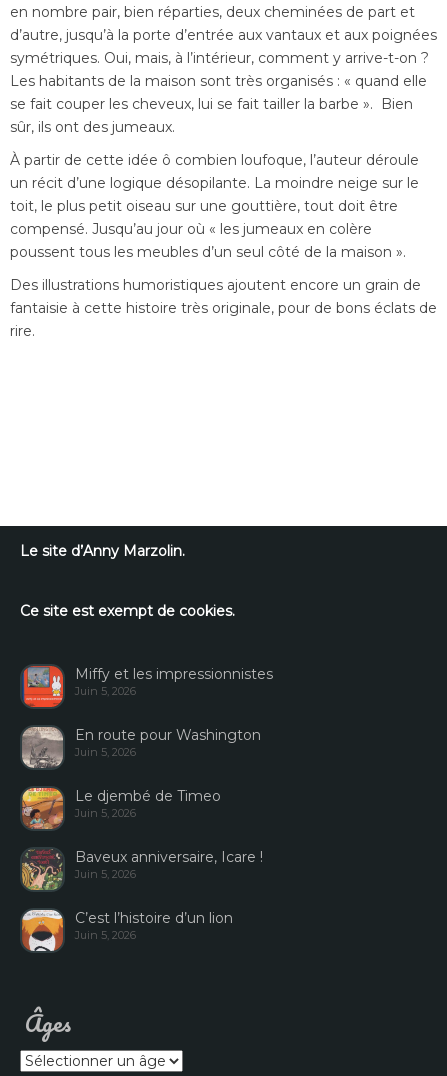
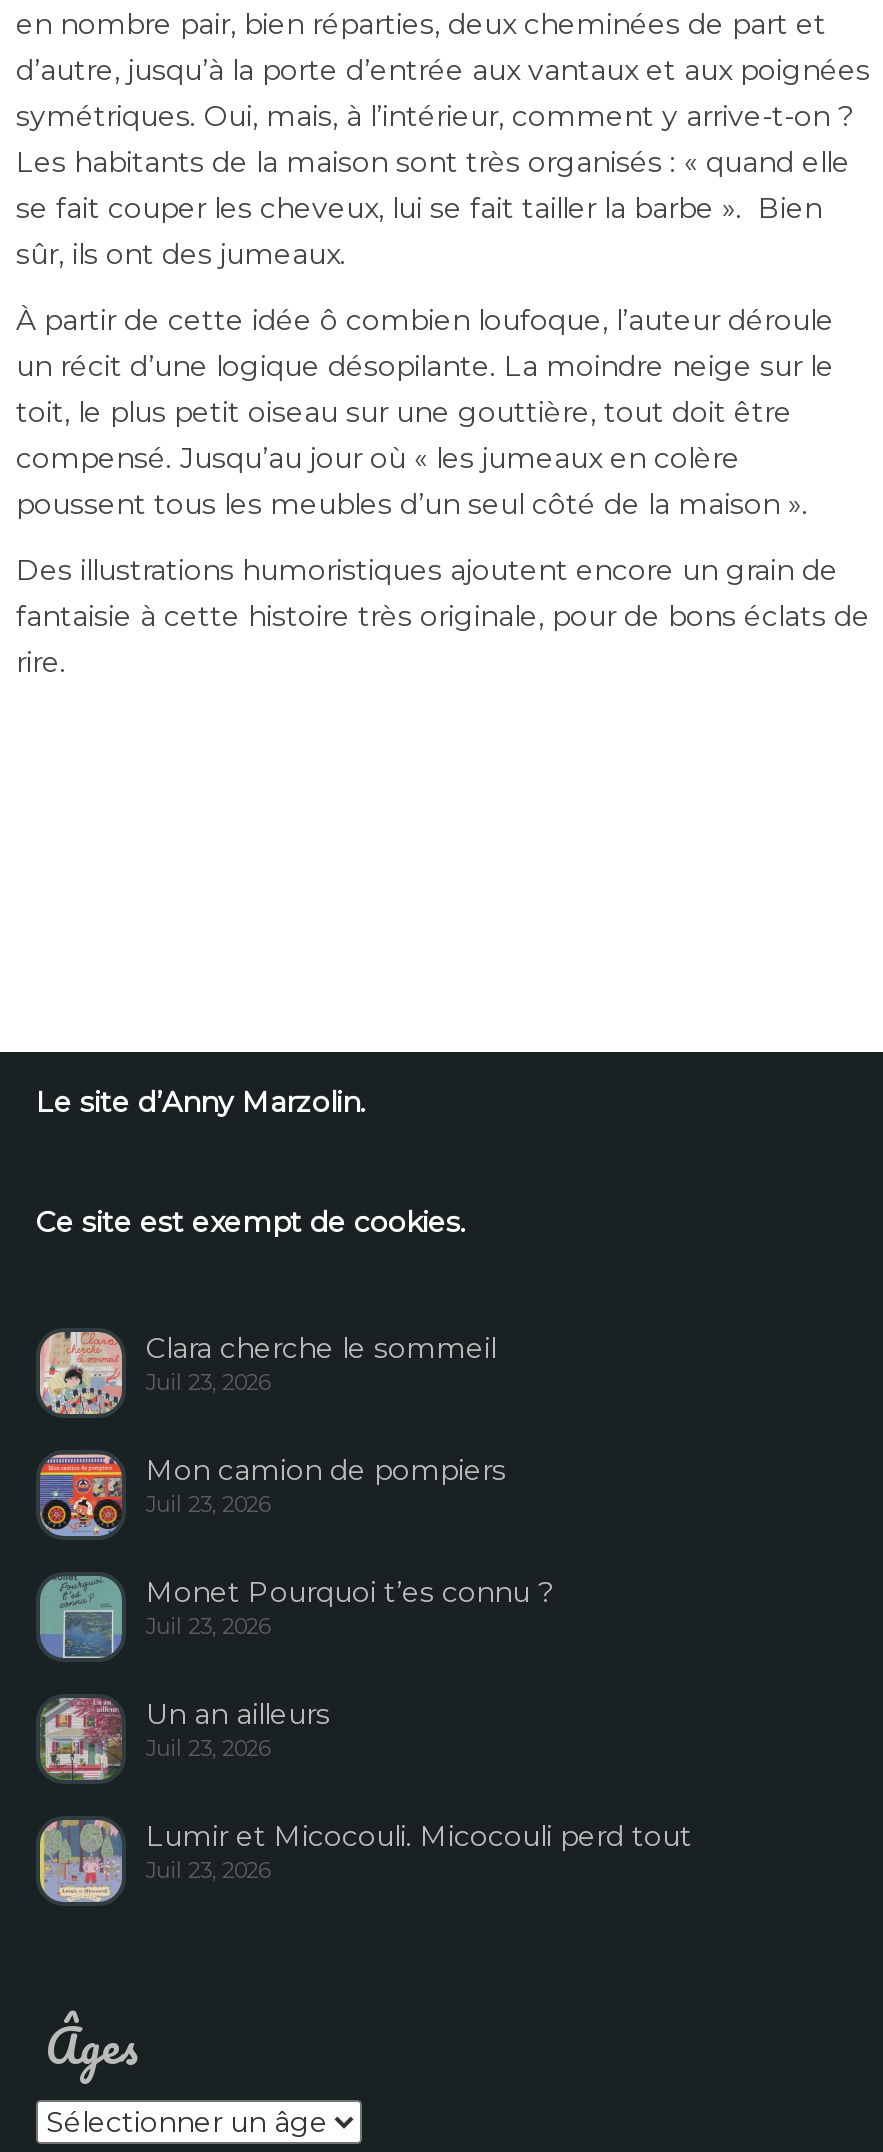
- [image]
- Miffy et les impressionnistes
- Juin 5, 2026
+ [image]
+ Clara cherche le sommeil
+ Juil 23, 2026

- [image]
- En route pour Washington
- Juin 5, 2026
+ [image]
+ Mon camion de pompiers
+ Juil 23, 2026

- [image]
- Le djembé de Timeo
- Juin 5, 2026
+ [image]
+ Monet Pourquoi t’es connu ?
+ Juil 23, 2026

- [image]
- Baveux anniversaire, Icare !
- Juin 5, 2026
+ [image]
+ Un an ailleurs
+ Juil 23, 2026

- [image]
- C’est l’histoire d’un lion
- Juin 5, 2026
+ [image]
+ Lumir et Micocouli. Micocouli perd tout
+ Juil 23, 2026
